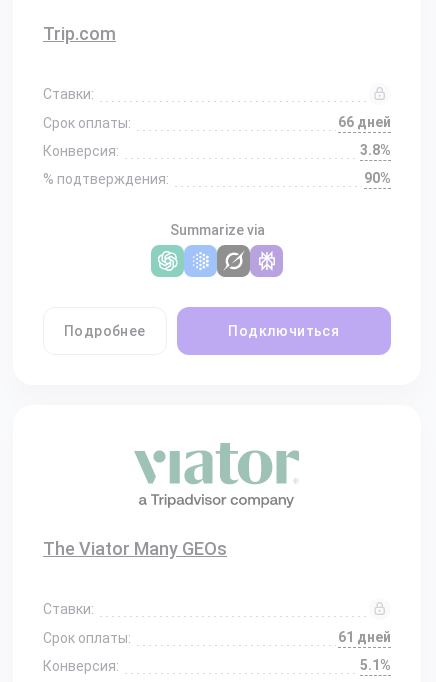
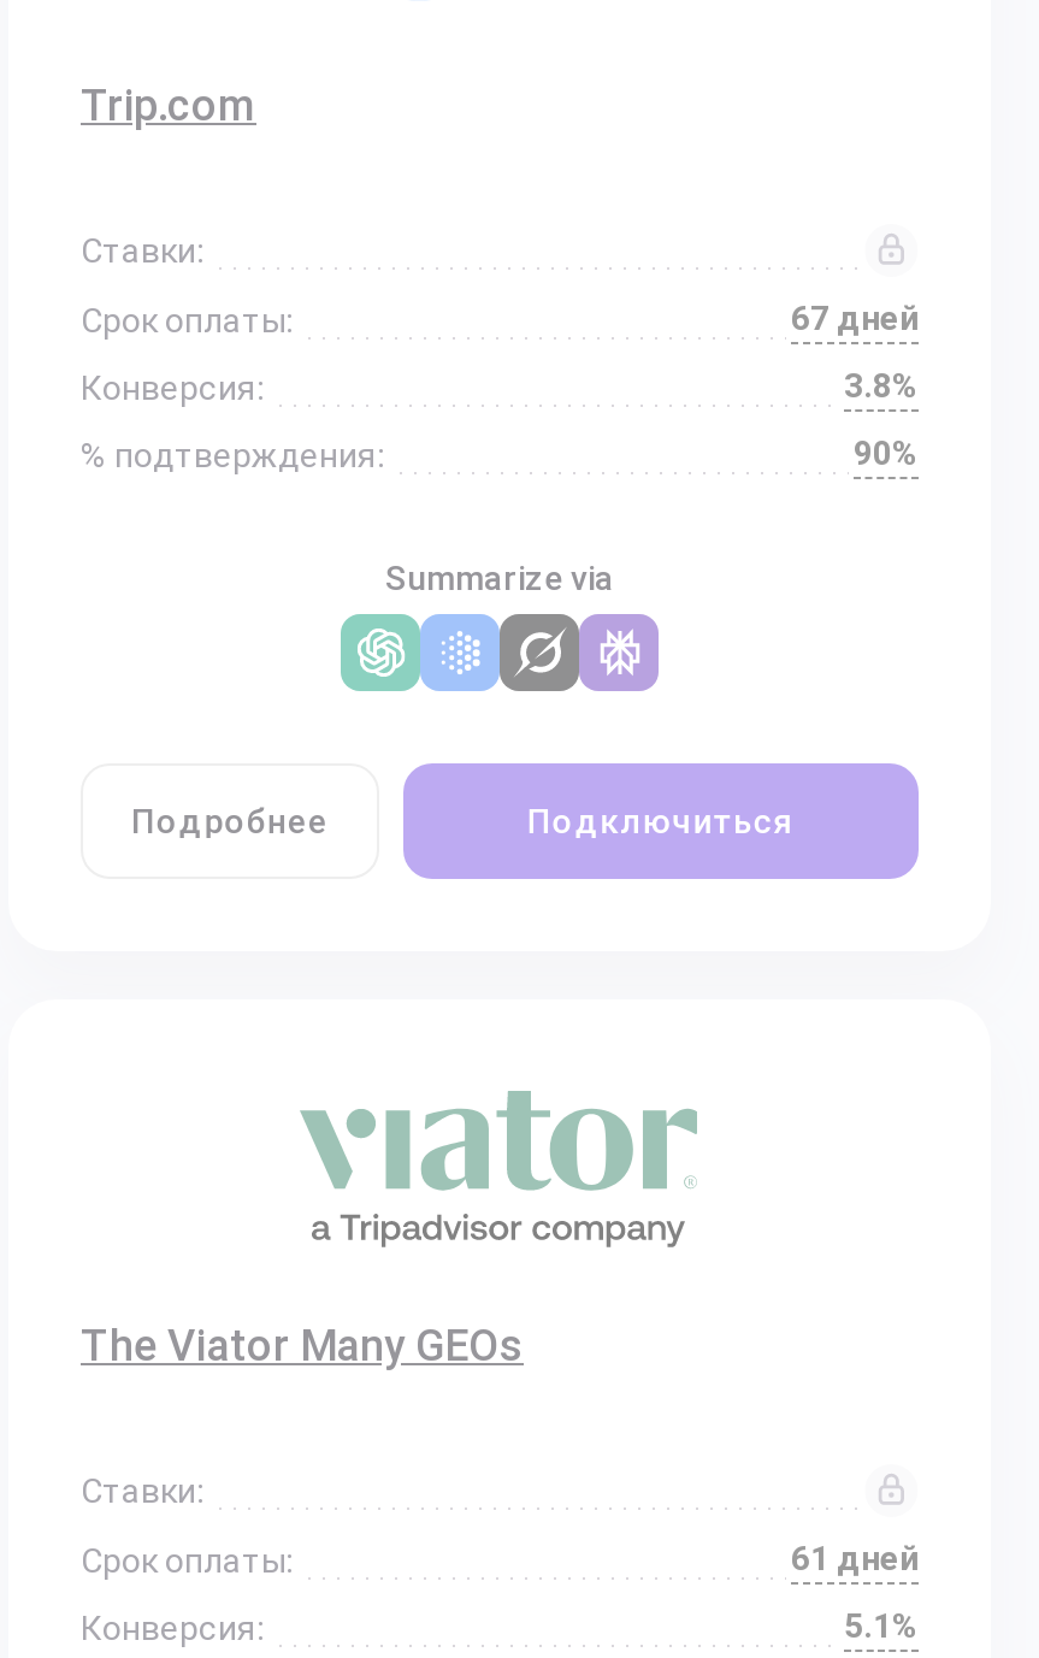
- 66 дней
+ 67 дней
